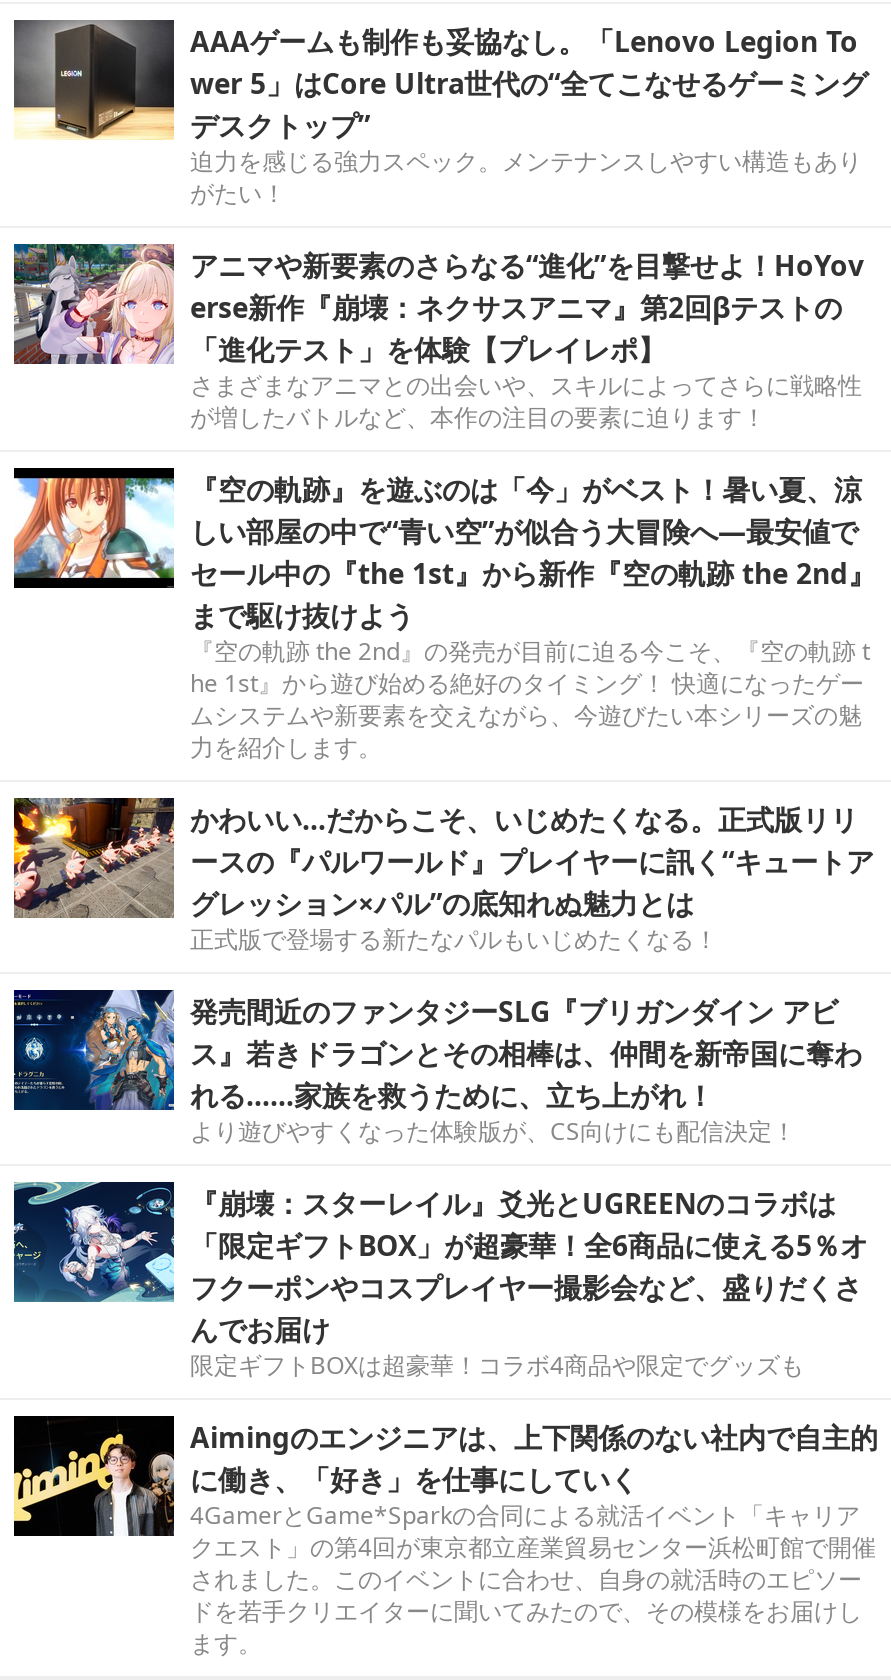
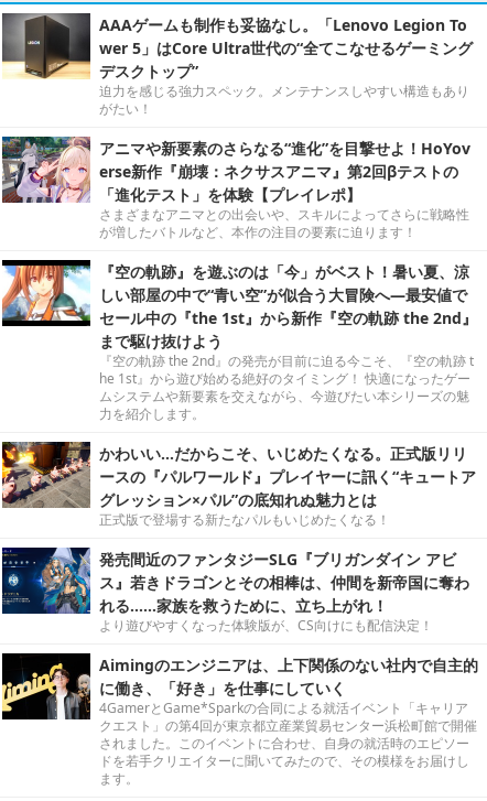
- [image]
- 『崩壊：スターレイル』爻光とUGREENのコラボは
- 「限定ギフトBOX」が超豪華！全6商品に使える5％オ
- フクーポンやコスプレイヤー撮影会など、盛りだくさ
- んでお届け
- 限定ギフトBOXは超豪華！コラボ4商品や限定でグッズも
